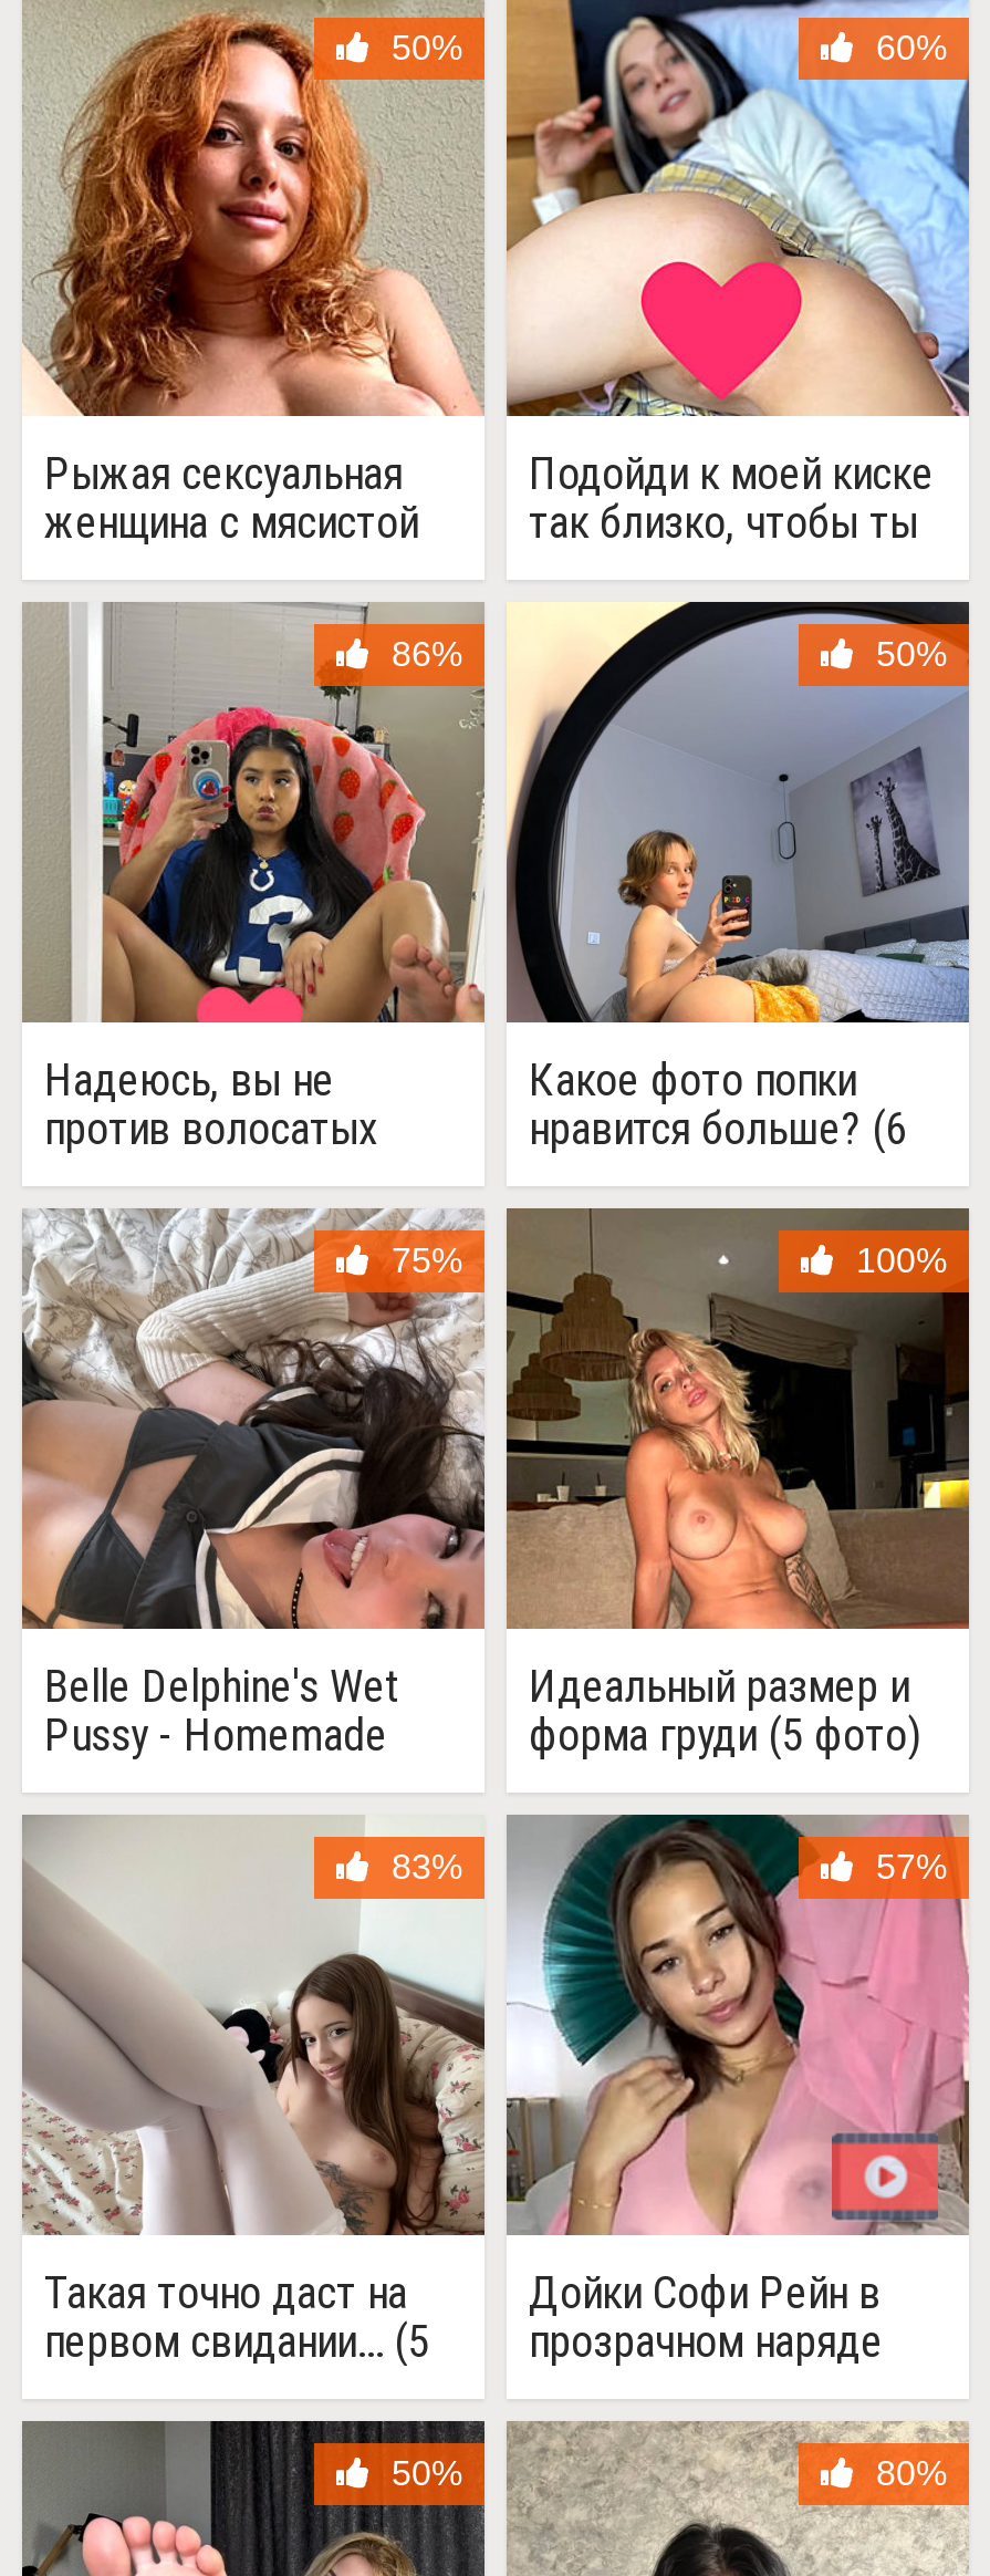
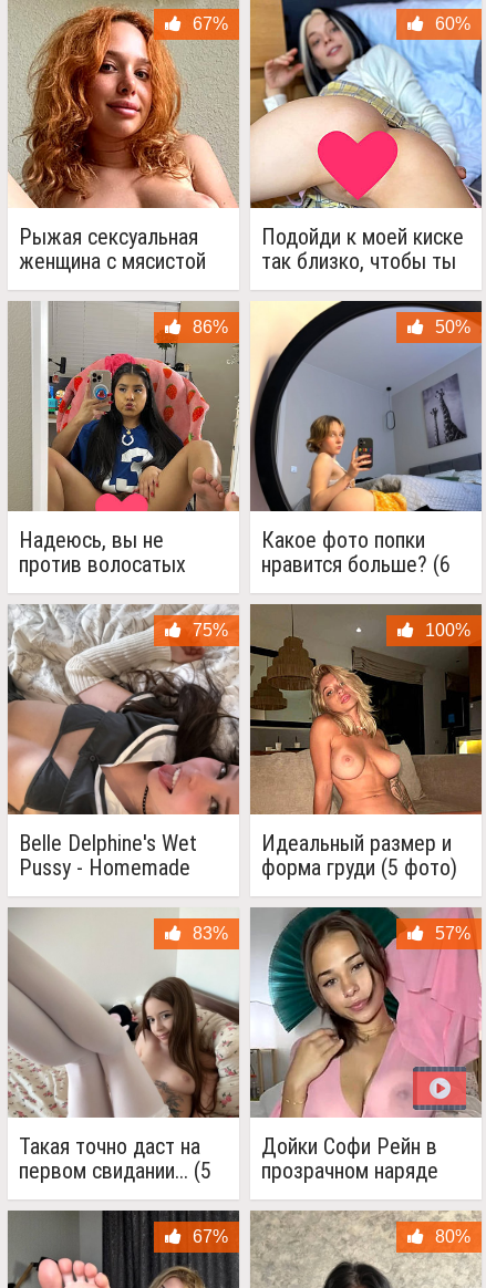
- 50%
+ 67%

- 50%
+ 67%
